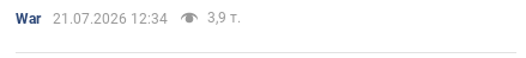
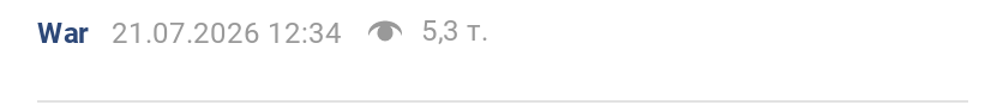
- 3,9 т.
+ 5,3 т.
